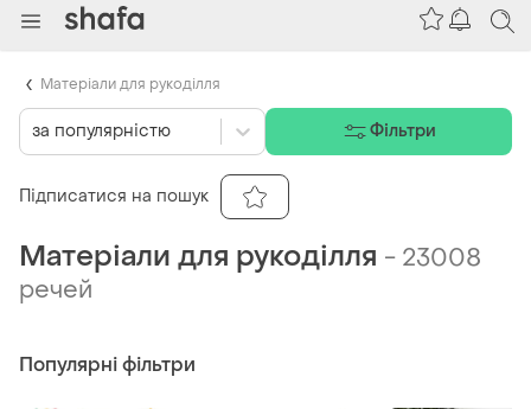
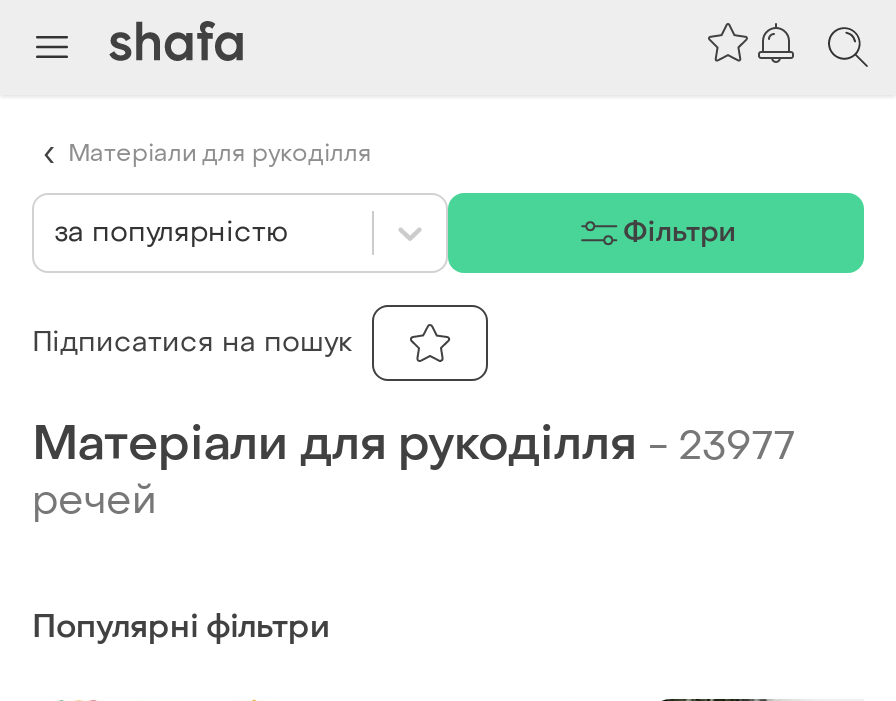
- Матеріали для рукоділля - 23008
+ Матеріали для рукоділля - 23977
